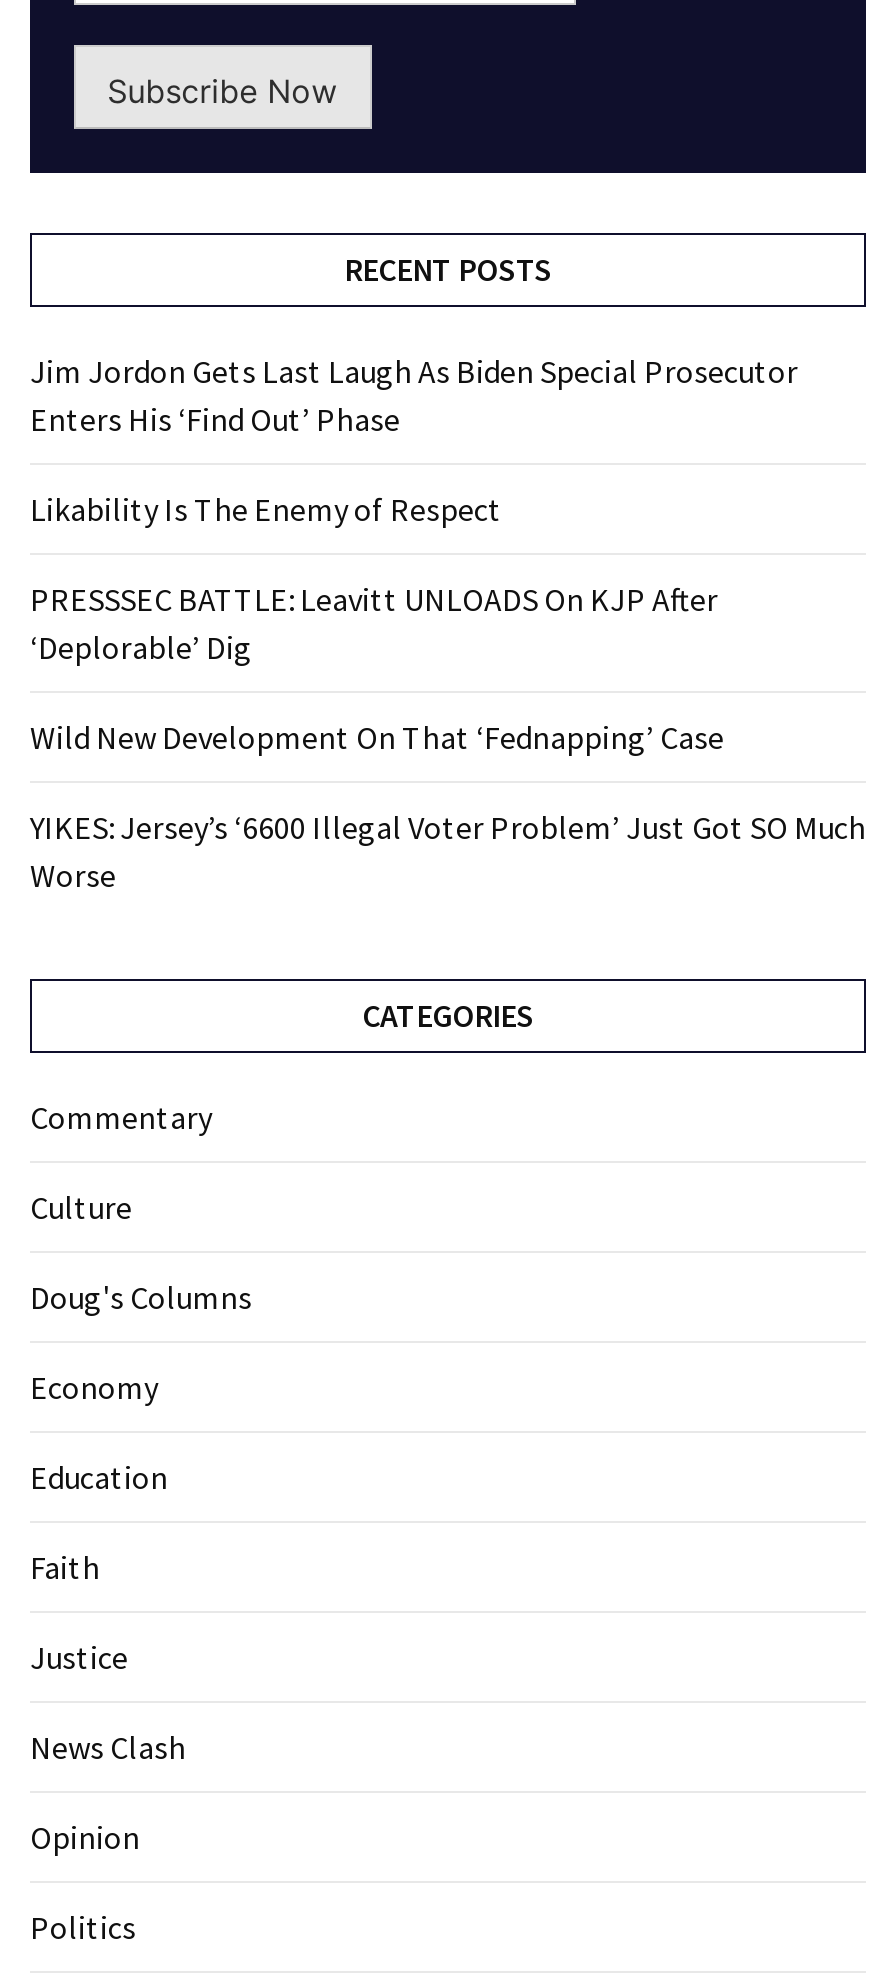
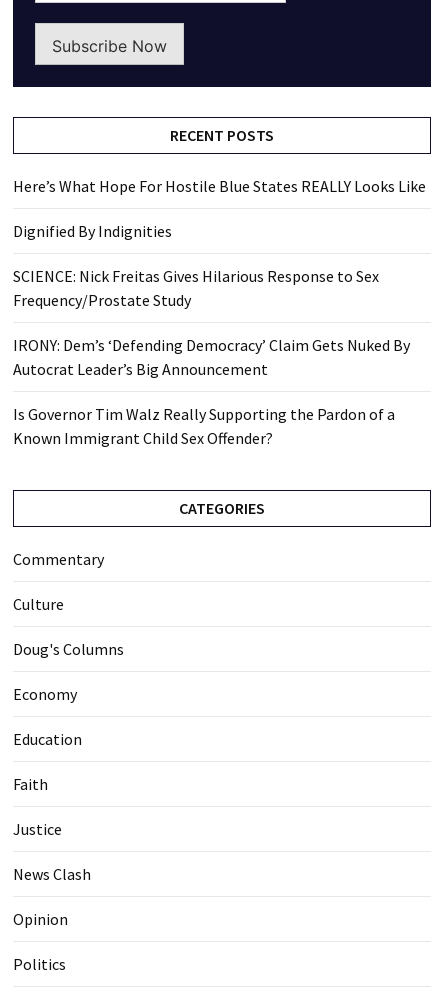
- Jim Jordon Gets Last Laugh As Biden Special Prosecutor
- Enters His ‘Find Out’ Phase
+ Here’s What Hope For Hostile Blue States REALLY Looks Like

- Likability Is The Enemy of Respect
+ Dignified By Indignities

- PRESSSEC BATTLE: Leavitt UNLOADS On KJP After
- ‘Deplorable’ Dig
+ SCIENCE: Nick Freitas Gives Hilarious Response to Sex
+ Frequency/Prostate Study

- Wild New Development On That ‘Fednapping’ Case
+ IRONY: Dem’s ‘Defending Democracy’ Claim Gets Nuked By
+ Autocrat Leader’s Big Announcement

- YIKES: Jersey’s ‘6600 Illegal Voter Problem’ Just Got SO Much
- Worse
+ Is Governor Tim Walz Really Supporting the Pardon of a
+ Known Immigrant Child Sex Offender?
